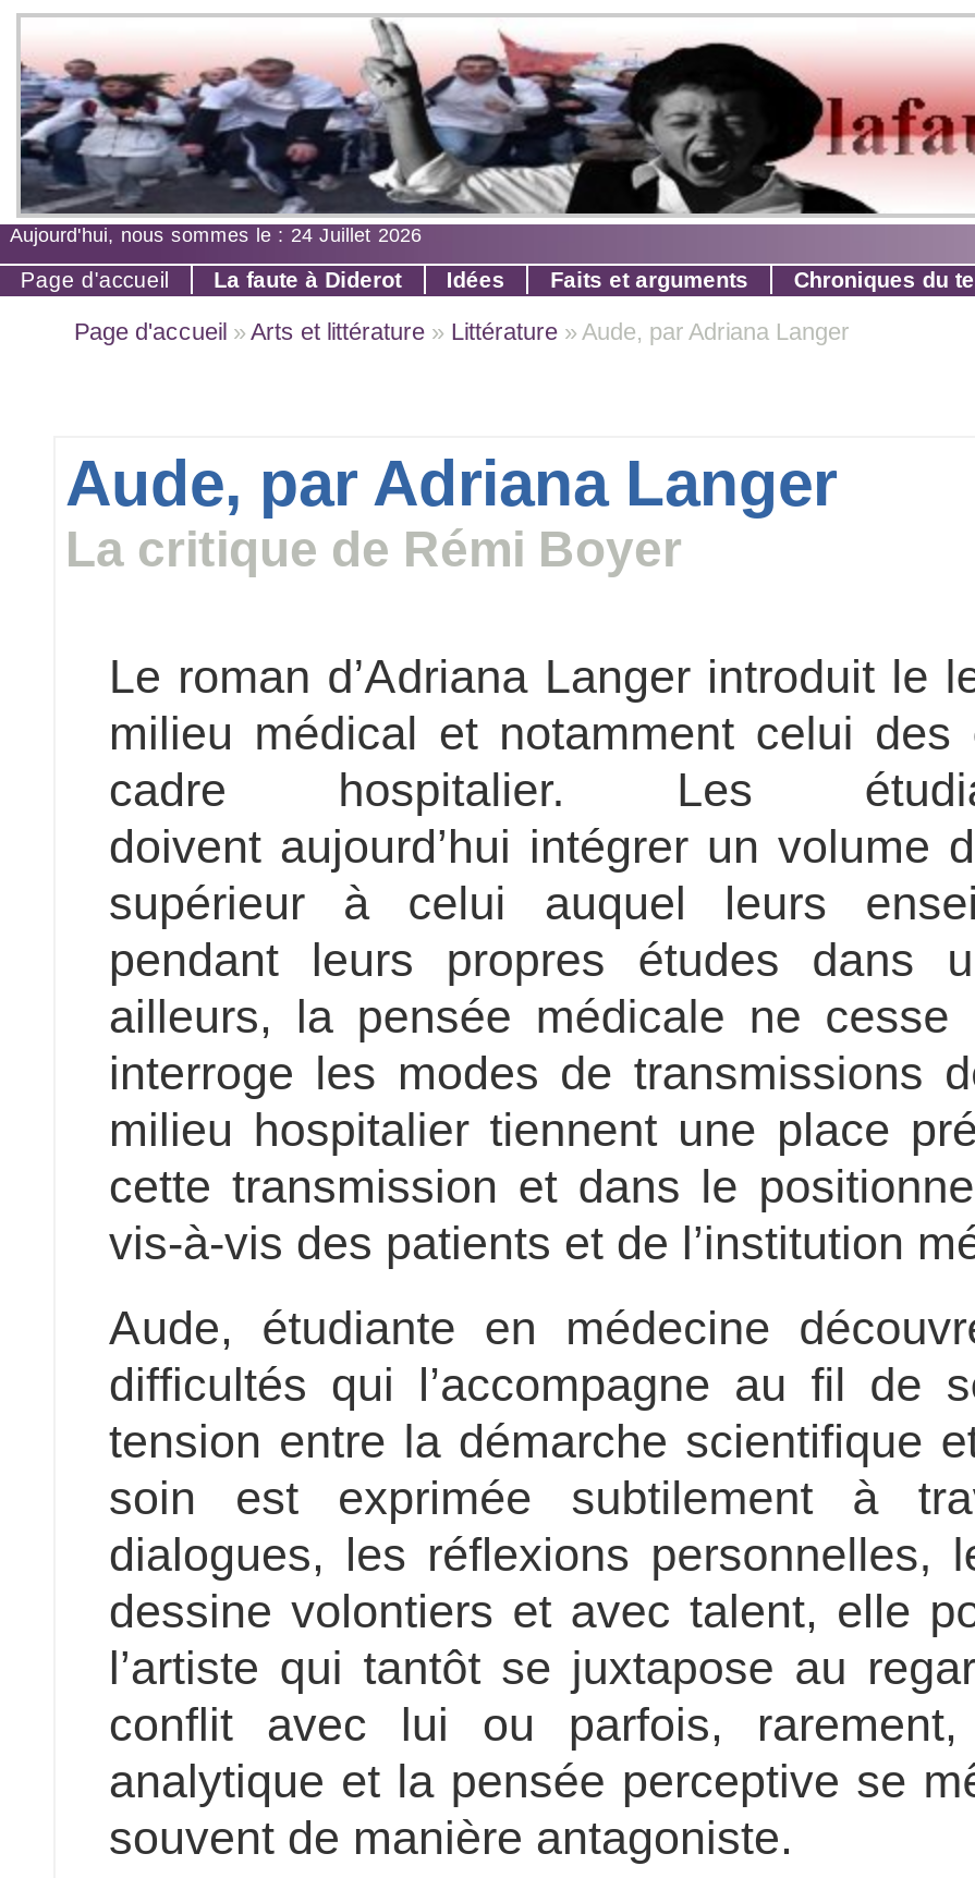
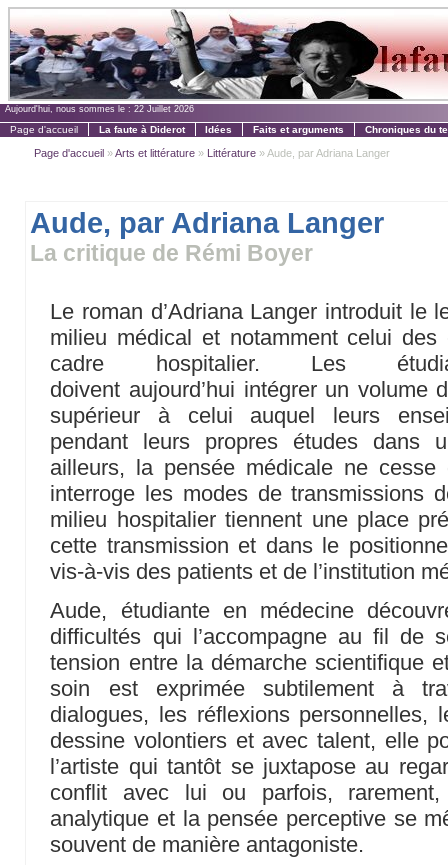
- Aujourd'hui, nous sommes le :24 Juillet 2026
+ Aujourd'hui, nous sommes le :22 Juillet 2026
